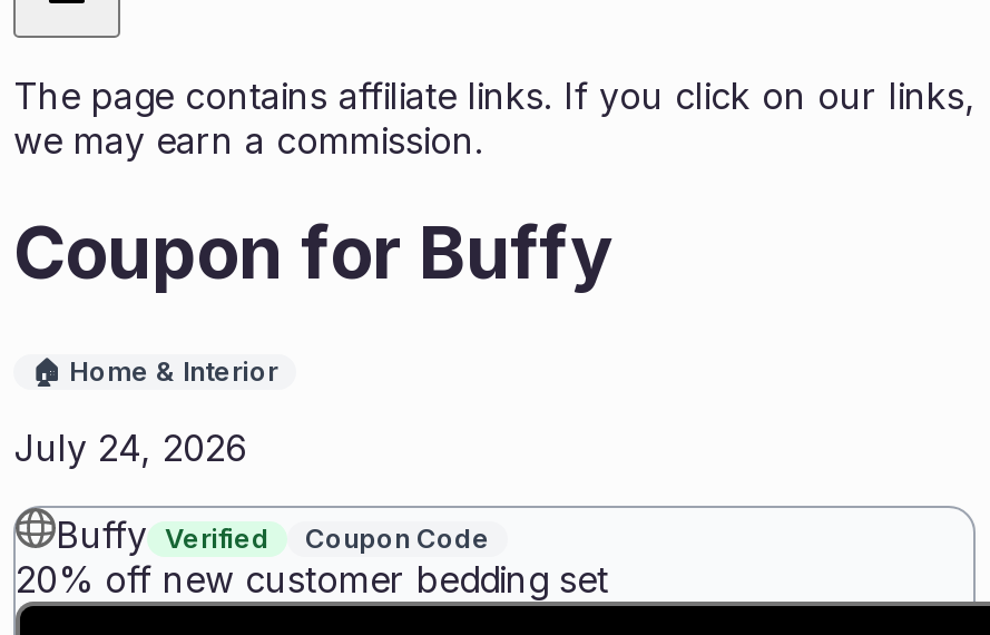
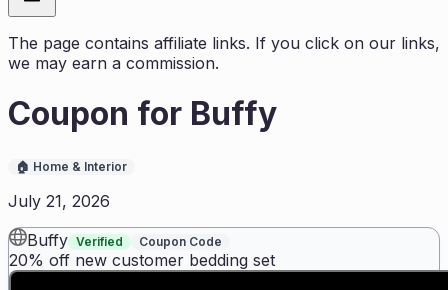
- July 24, 2026
+ July 21, 2026
